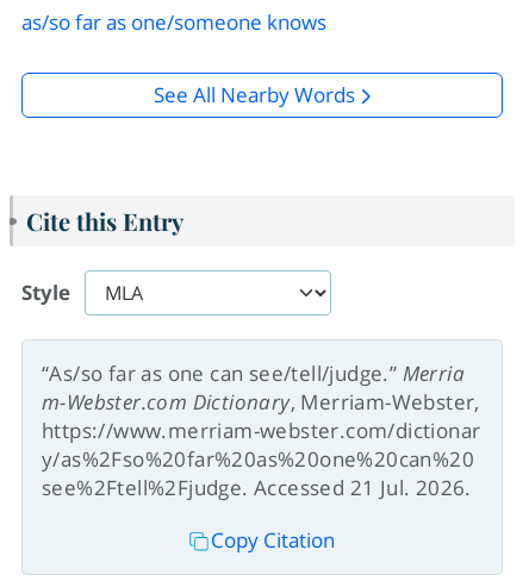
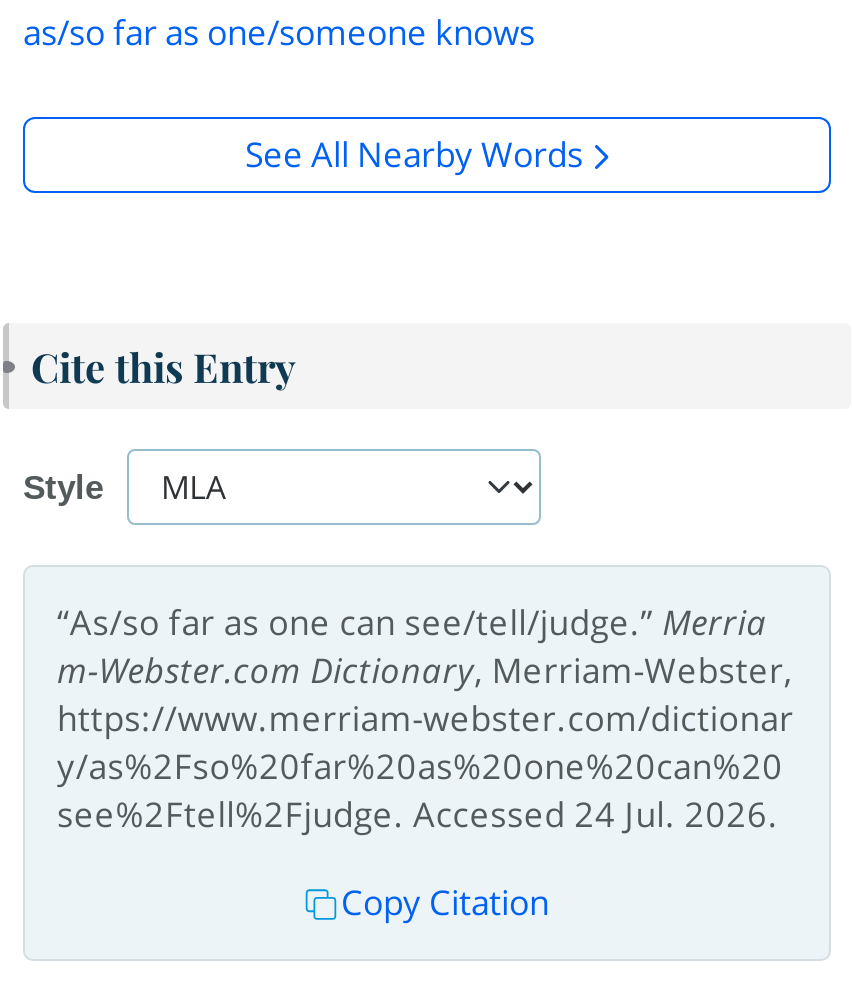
- see%2Ftell%2Fjudge. Accessed 21 Jul. 2026.
+ see%2Ftell%2Fjudge. Accessed 24 Jul. 2026.
